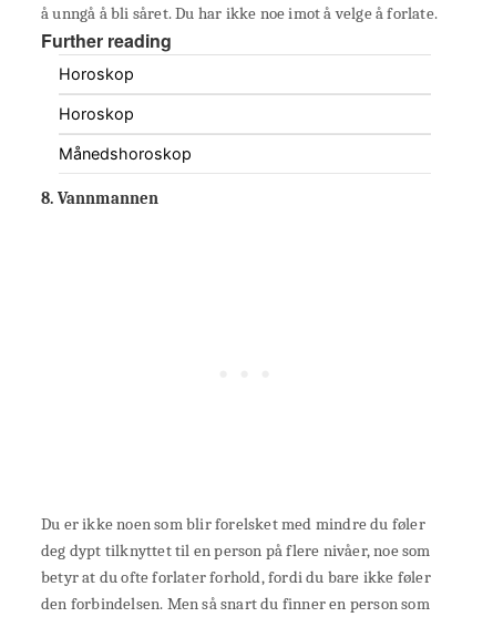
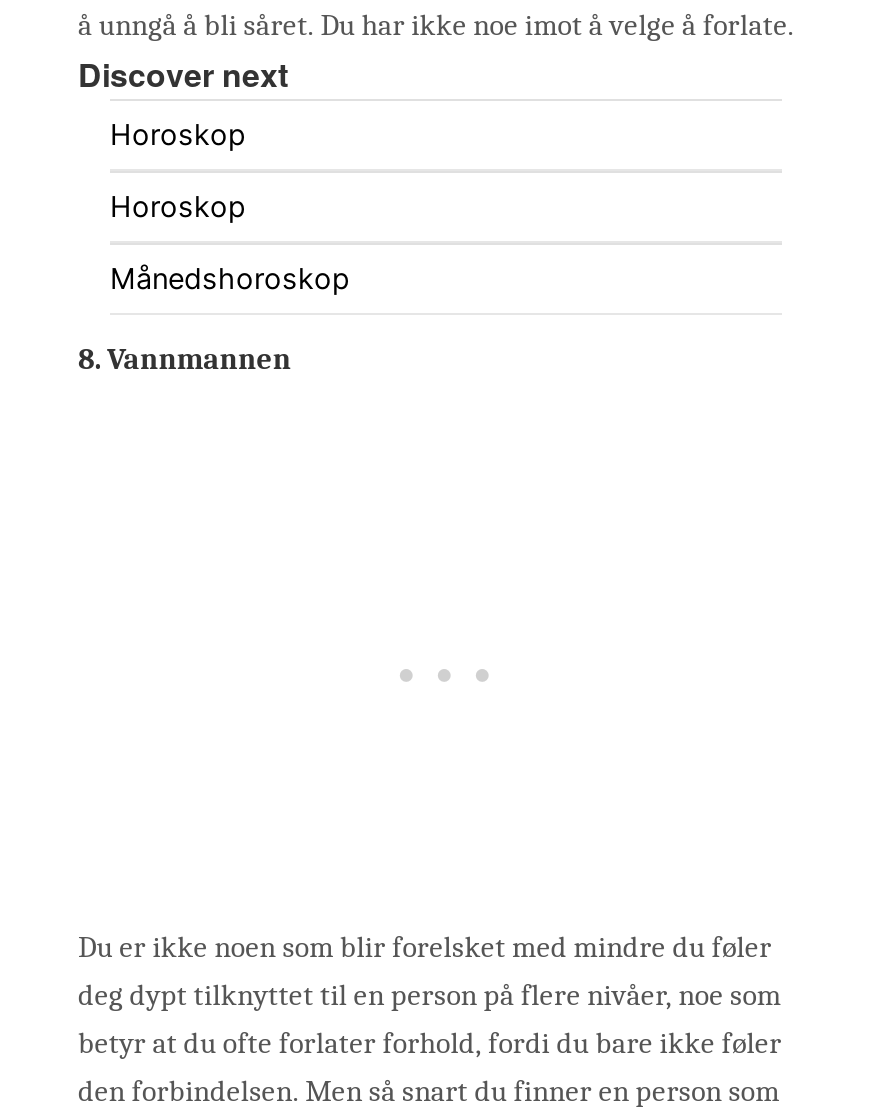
- Further reading
+ Discover next
